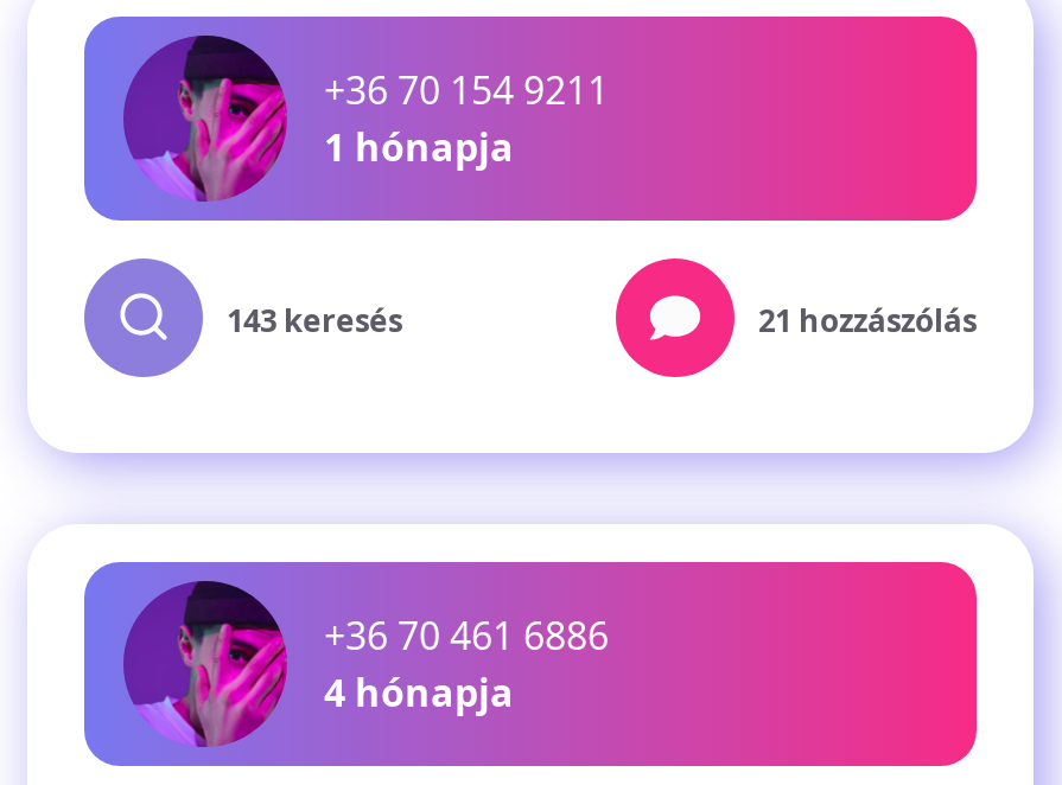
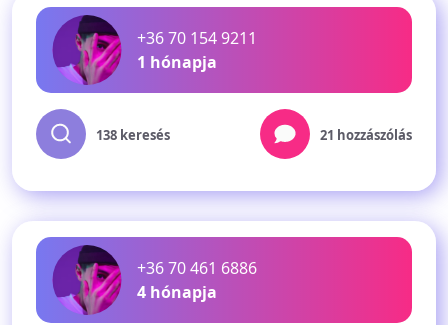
- 143 keresés
+ 138 keresés
